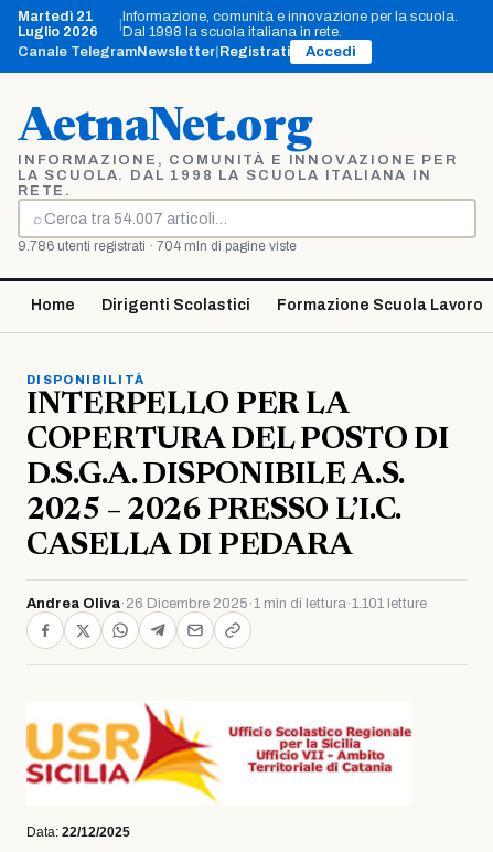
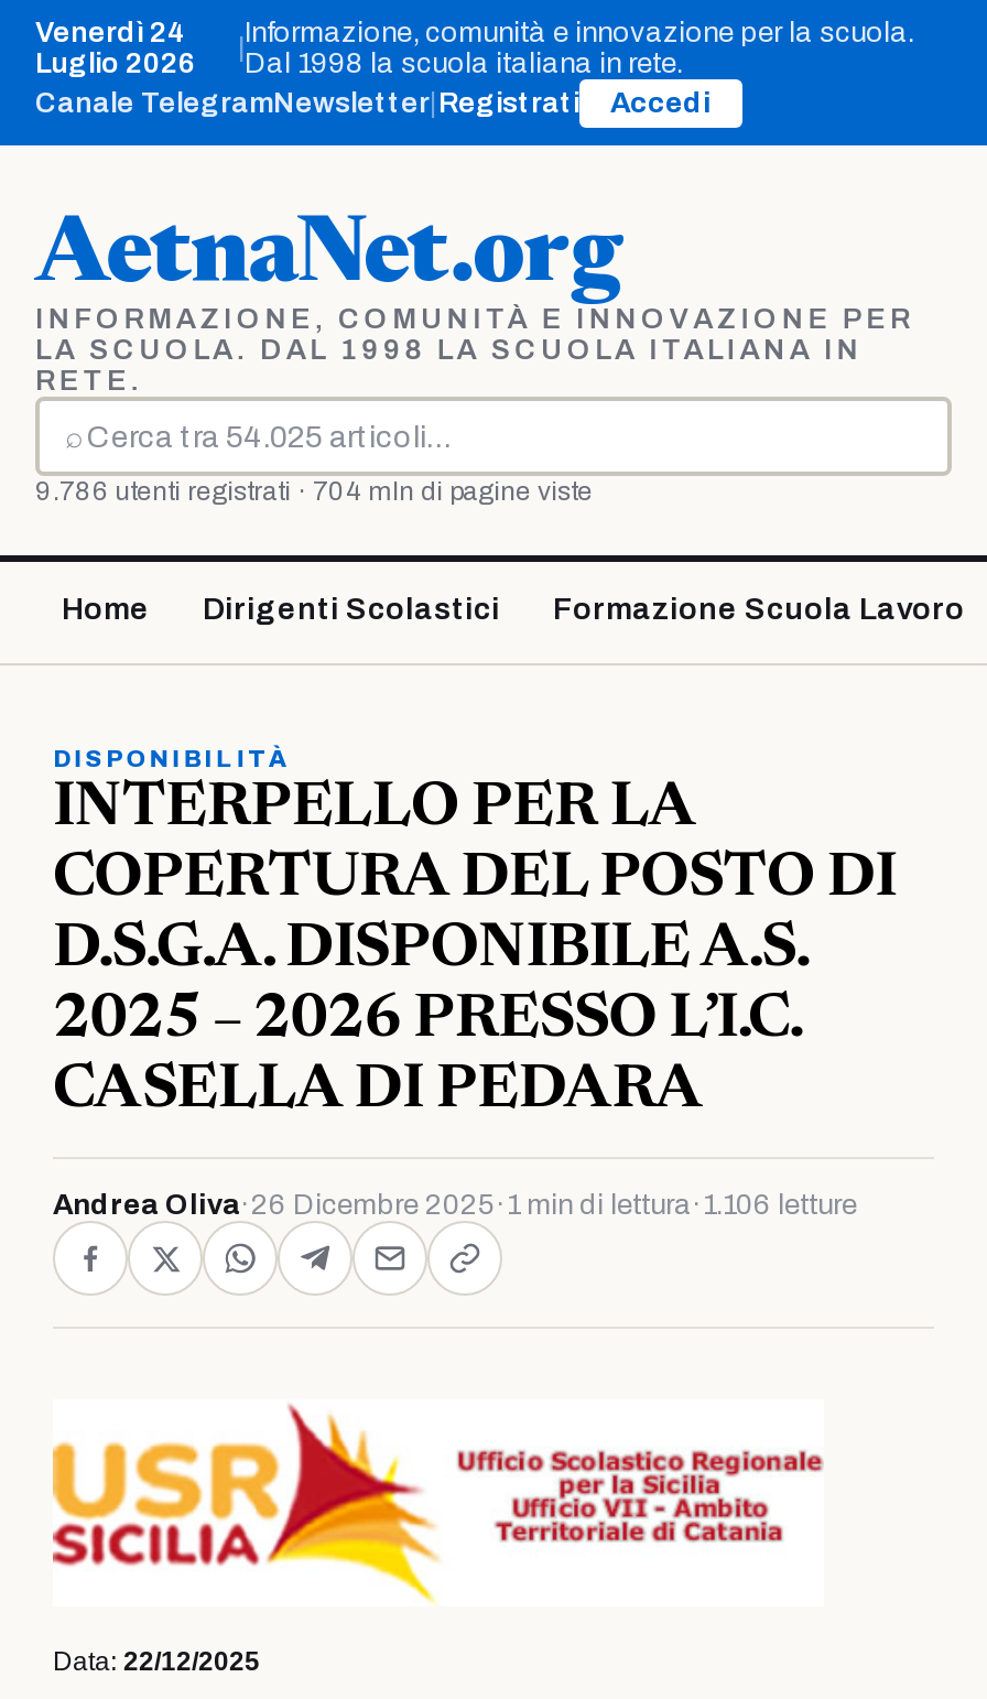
- Martedì 21
+ Venerdì 24

- Andrea Oliva · 26 Dicembre 2025 · 1 min di lettura · 1.101 letture
+ Andrea Oliva · 26 Dicembre 2025 · 1 min di lettura · 1.106 letture
